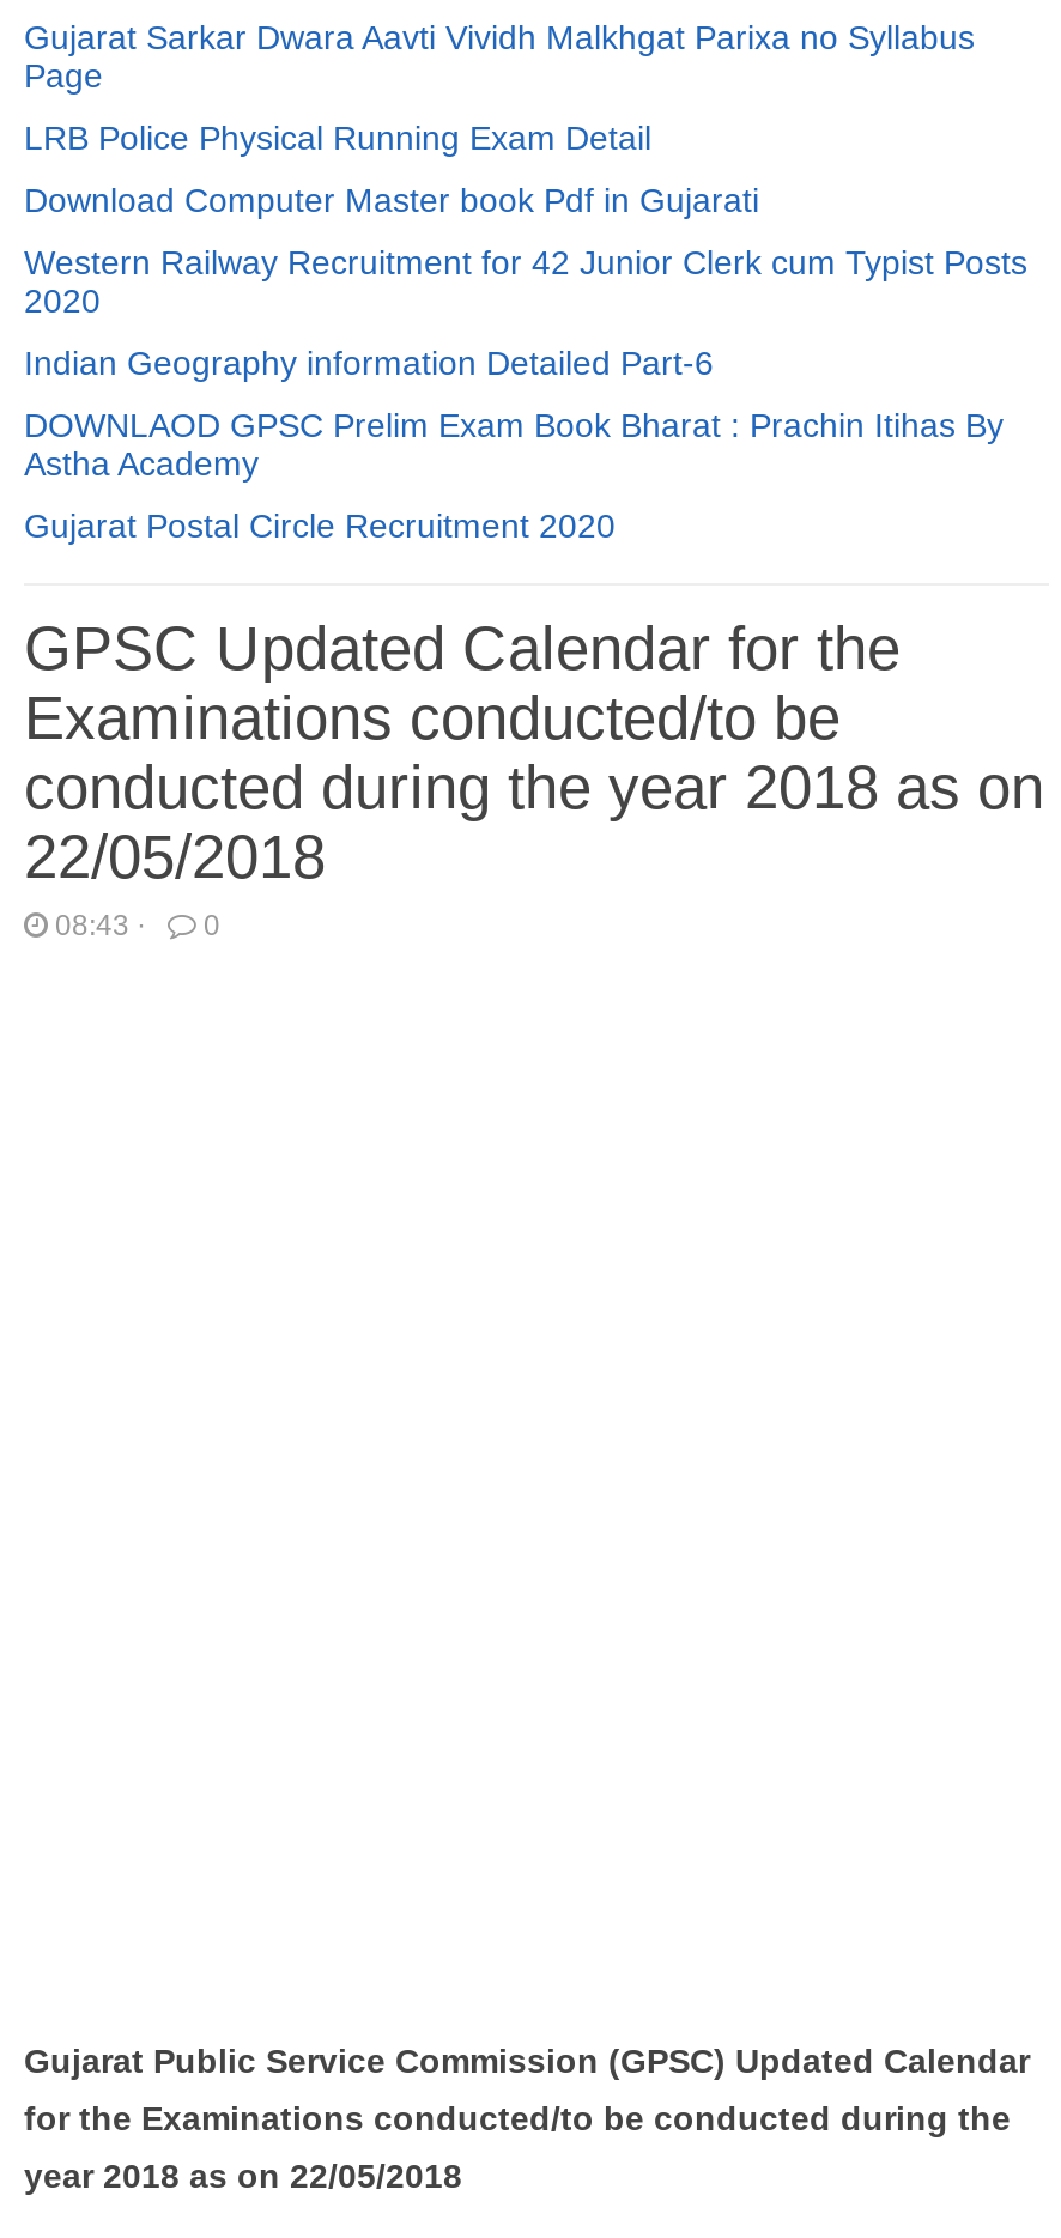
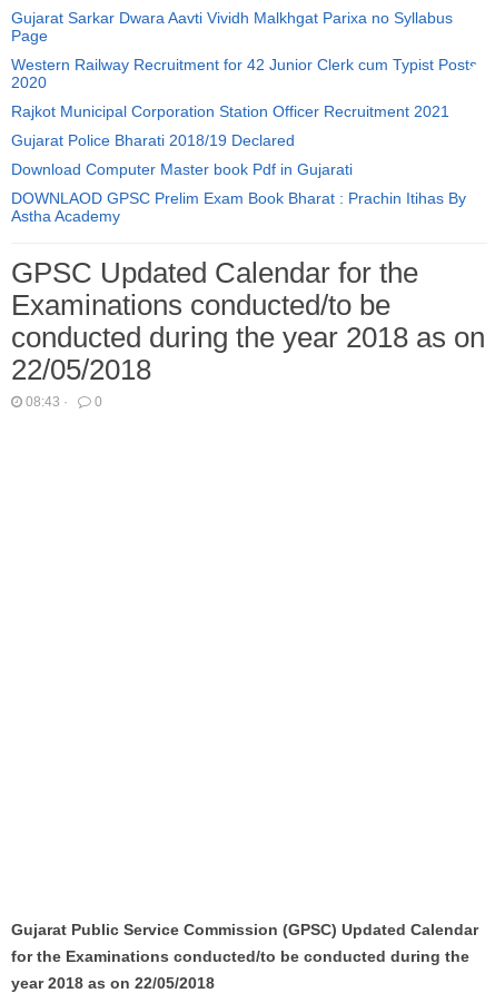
- LRB Police Physical Running Exam Detail

moved down: Download Computer Master book Pdf in Gujarati

moved up: Western Railway Recruitment for 42 Junior Clerk cum Typist Posts | 2020

- Indian Geography information Detailed Part-6
+ Rajkot Municipal Corporation Station Officer Recruitment 2021
+ Gujarat Police Bharati 2018/19 Declared

- Gujarat Postal Circle Recruitment 2020
